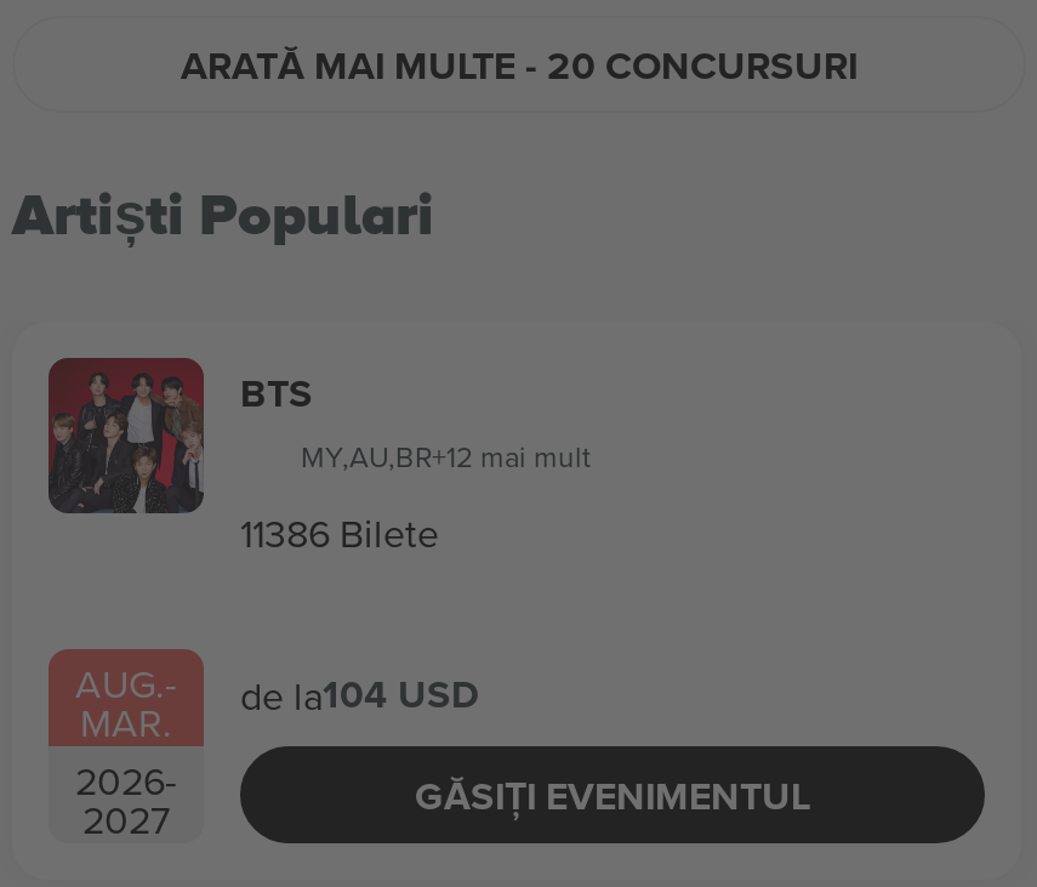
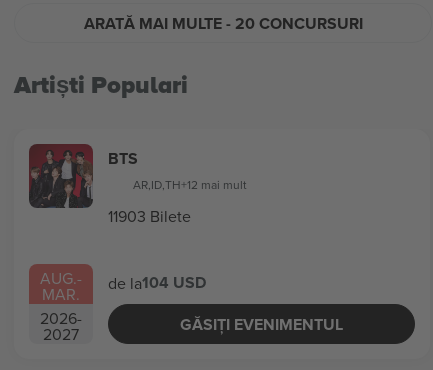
- MY,AU,BR+12 mai mult
+ AR,ID,TH+12 mai mult

- 11386 Bilete
+ 11903 Bilete
